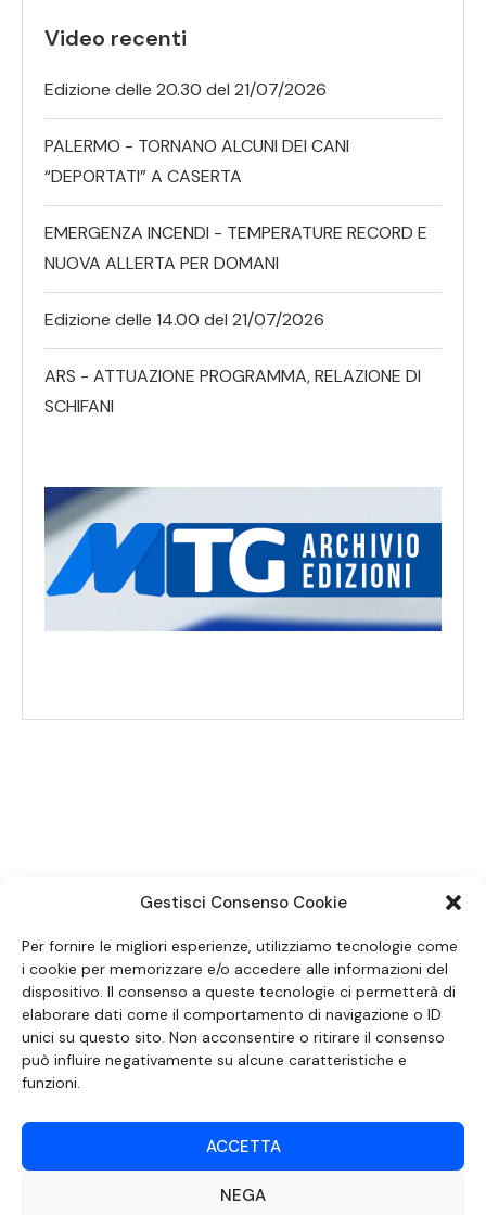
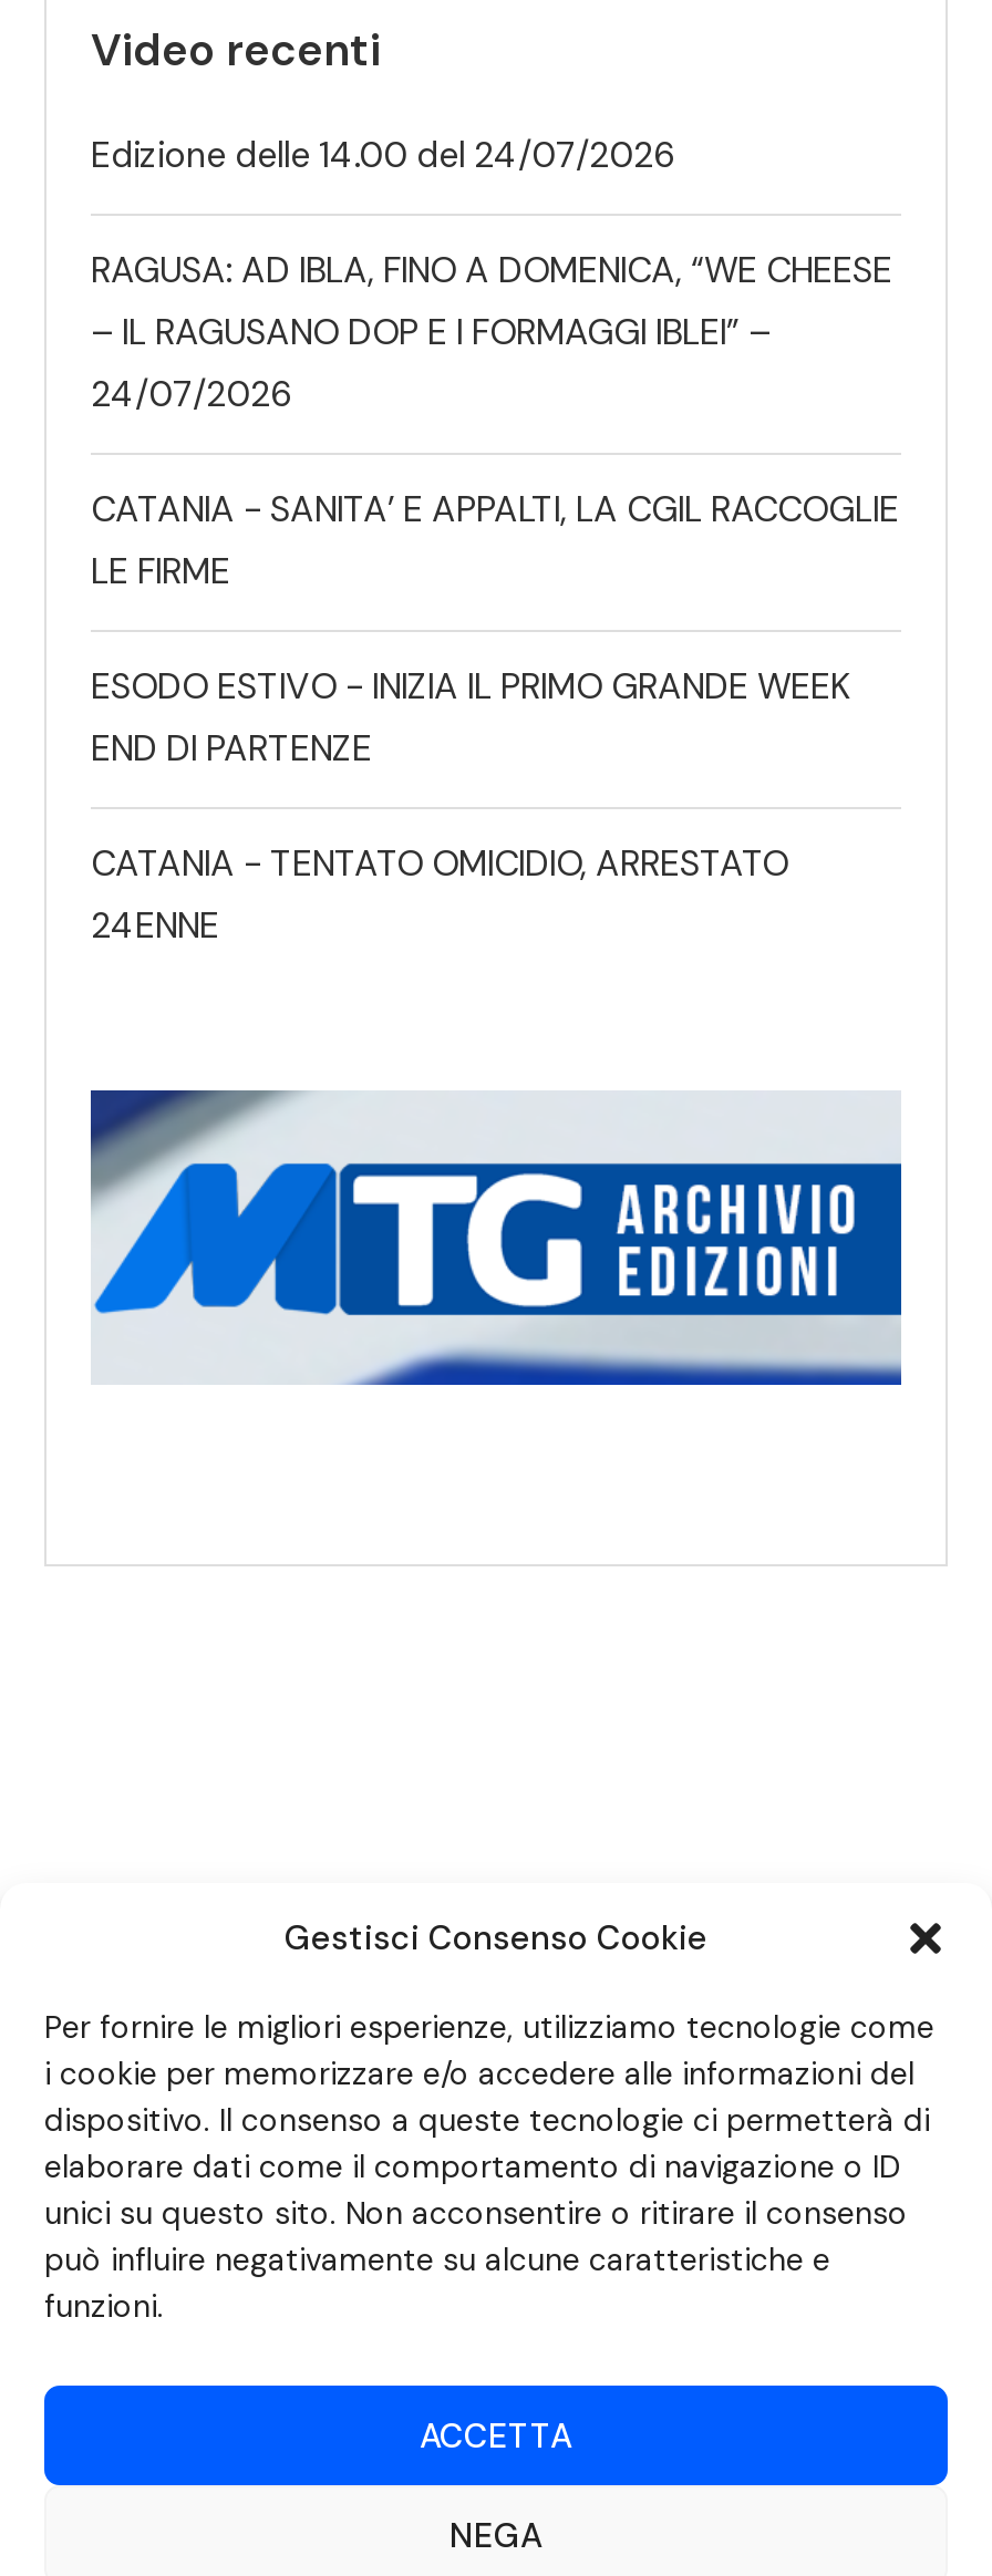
- Edizione delle 20.30 del 21/07/2026
+ Edizione delle 14.00 del 24/07/2026

- PALERMO - TORNANO ALCUNI DEI CANI
- “DEPORTATI” A CASERTA
+ RAGUSA: AD IBLA, FINO A DOMENICA, “WE CHEESE
+ – IL RAGUSANO DOP E I FORMAGGI IBLEI” –
+ 24/07/2026

- EMERGENZA INCENDI - TEMPERATURE RECORD E
- NUOVA ALLERTA PER DOMANI
+ CATANIA - SANITA’ E APPALTI, LA CGIL RACCOGLIE
+ LE FIRME

- Edizione delle 14.00 del 21/07/2026
+ ESODO ESTIVO - INIZIA IL PRIMO GRANDE WEEK
+ END DI PARTENZE

- ARS - ATTUAZIONE PROGRAMMA, RELAZIONE DI
- SCHIFANI
+ CATANIA - TENTATO OMICIDIO, ARRESTATO
+ 24ENNE
